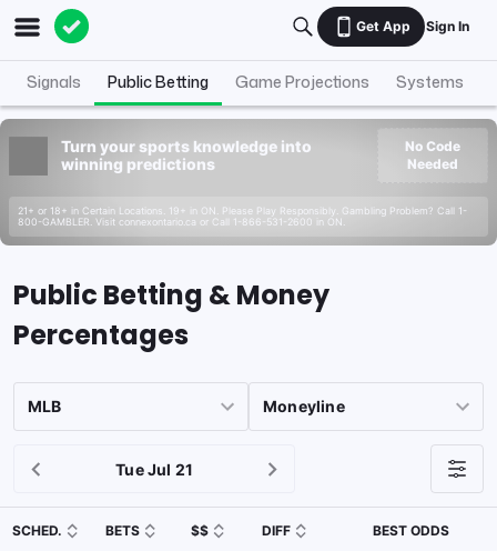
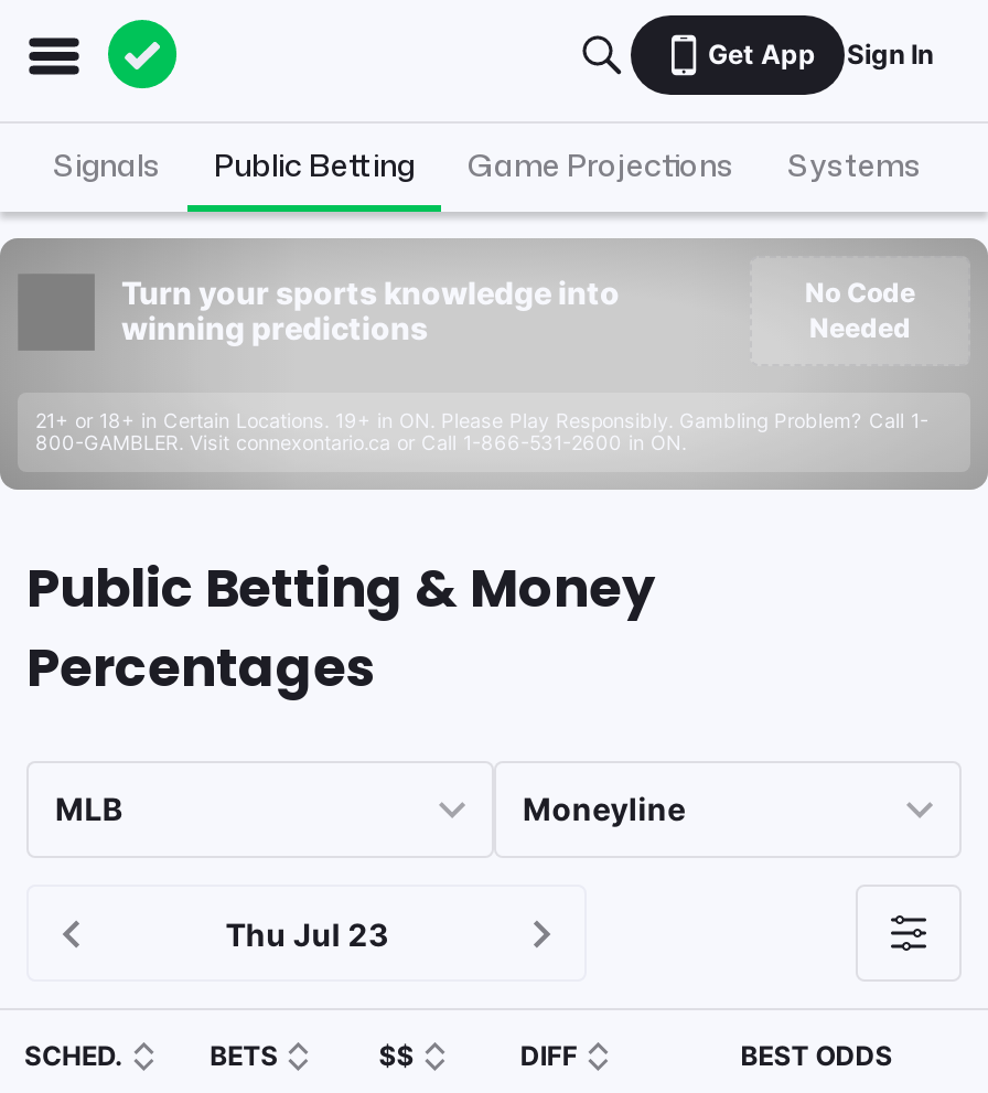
- Tue Jul 21
+ Thu Jul 23
